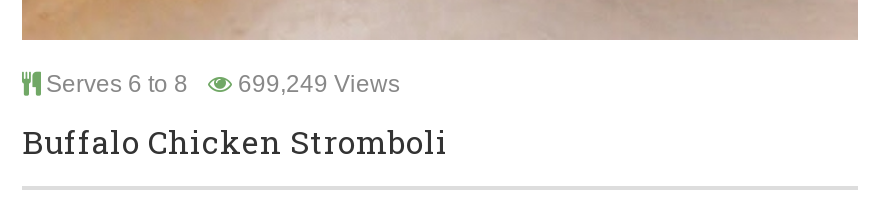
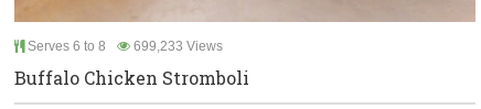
- Serves 6 to 8 699,249 Views
+ Serves 6 to 8 699,233 Views
